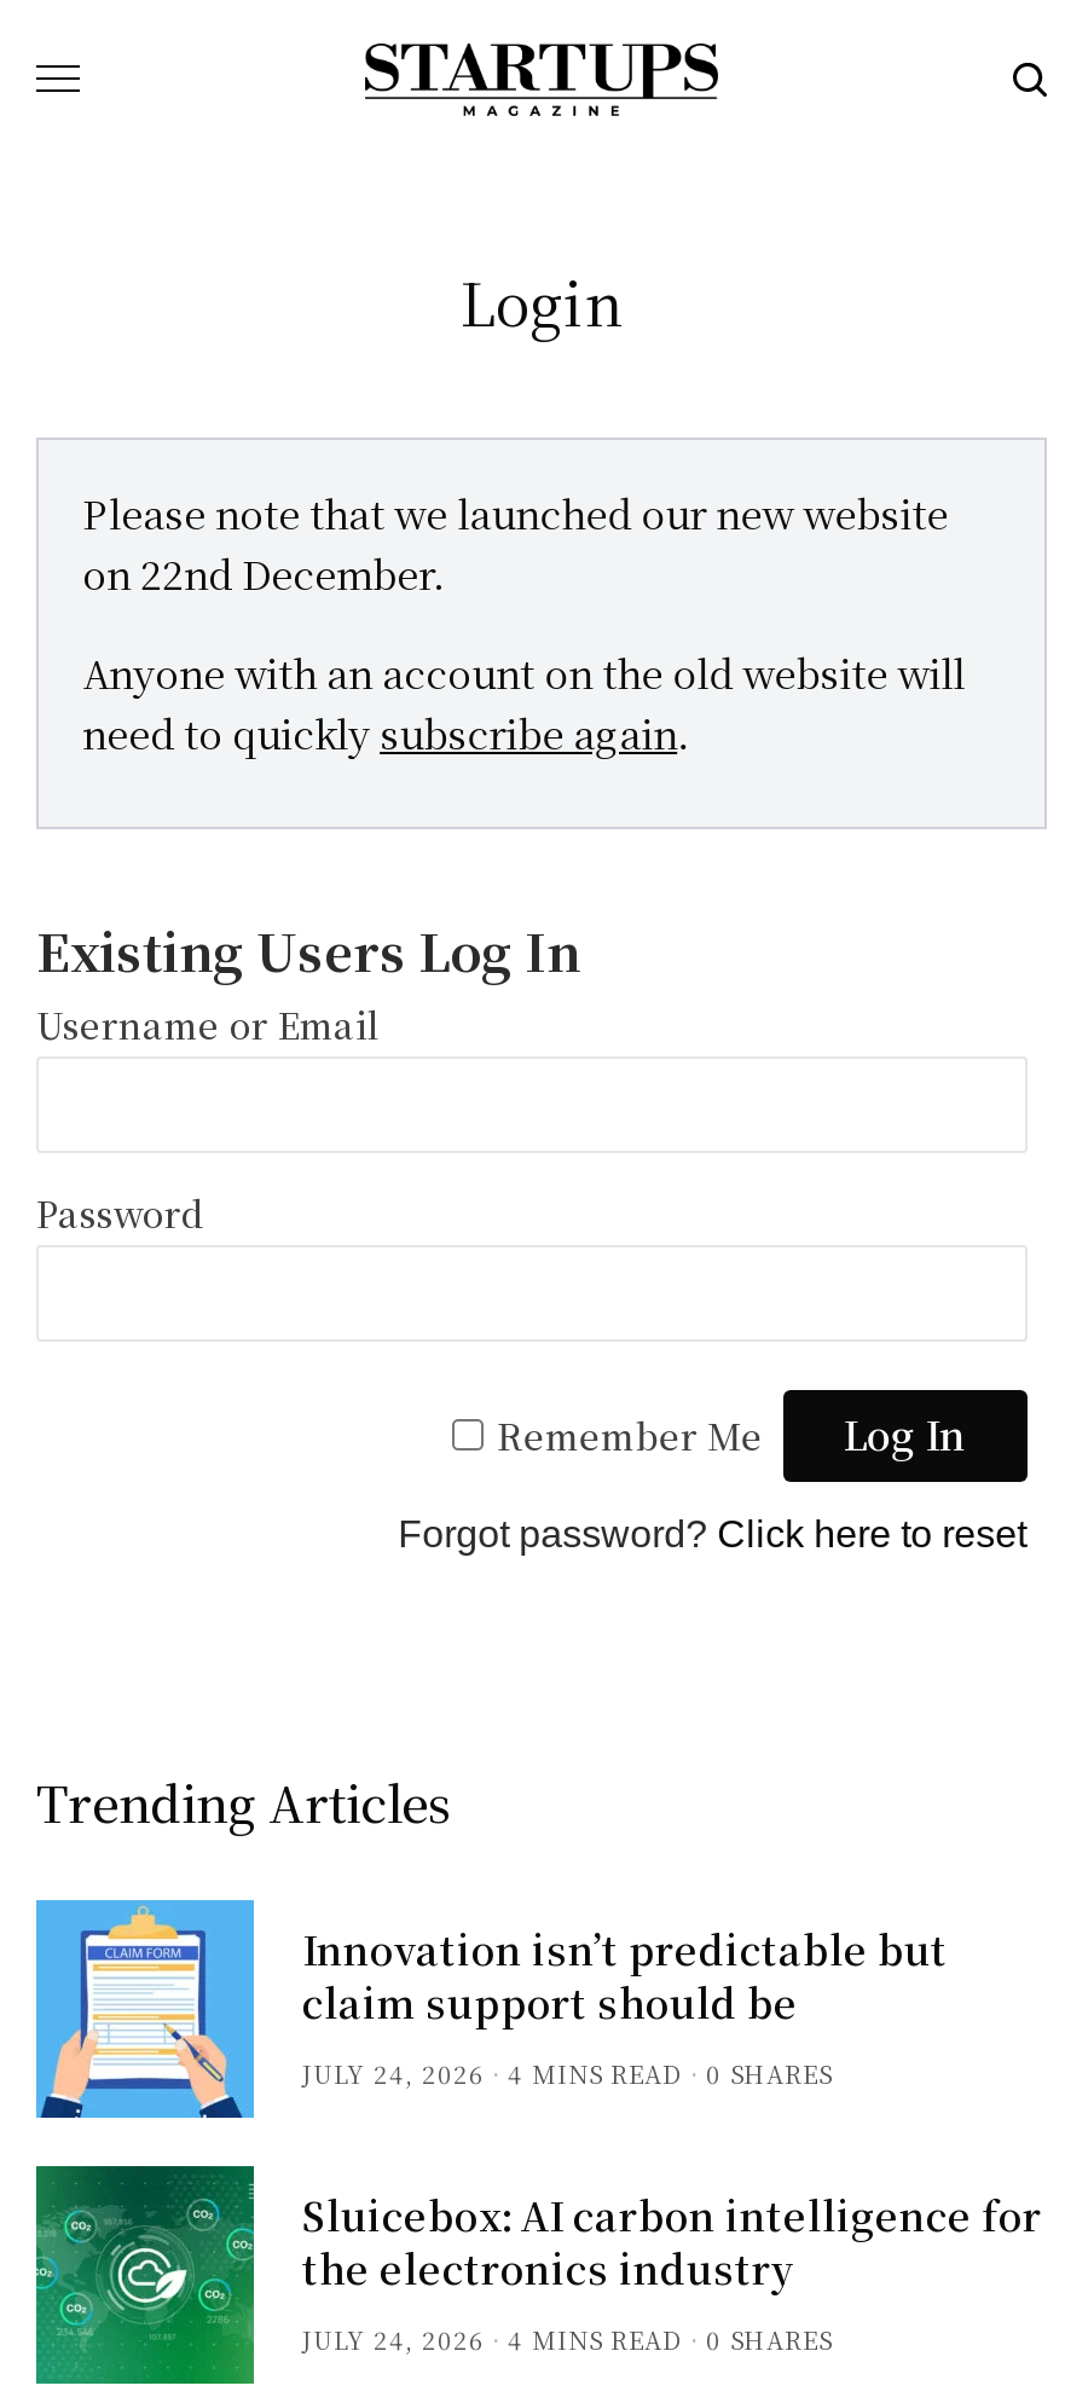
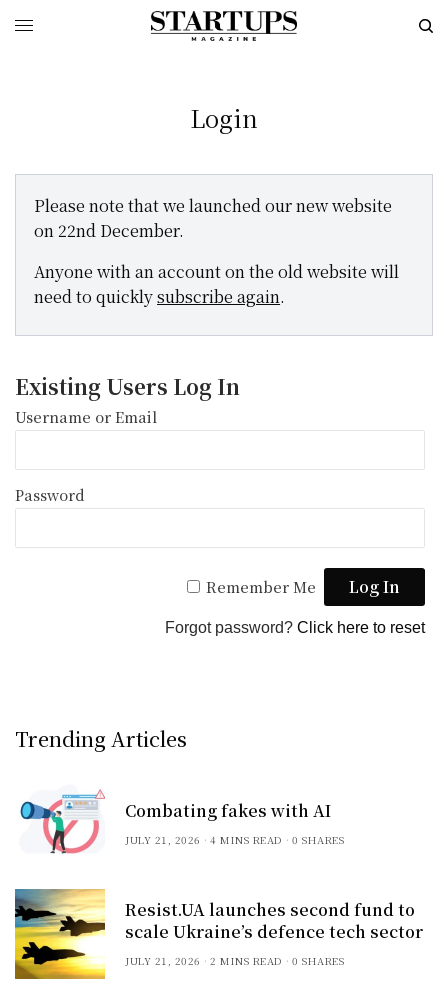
- [image]
- Innovation isn’t predictable but
- claim support should be
- JULY 24, 2026
+ [image]
+ Combating fakes with AI
+ JULY 21, 2026

- [image]
- Sluicebox: AI carbon intelligence for
- the electronics industry
- JULY 24, 2026
- 4 MINS READ
+ [image]
+ Resist.UA launches second fund to
+ scale Ukraine’s defence tech sector
+ JULY 21, 2026
+ 2 MINS READ
